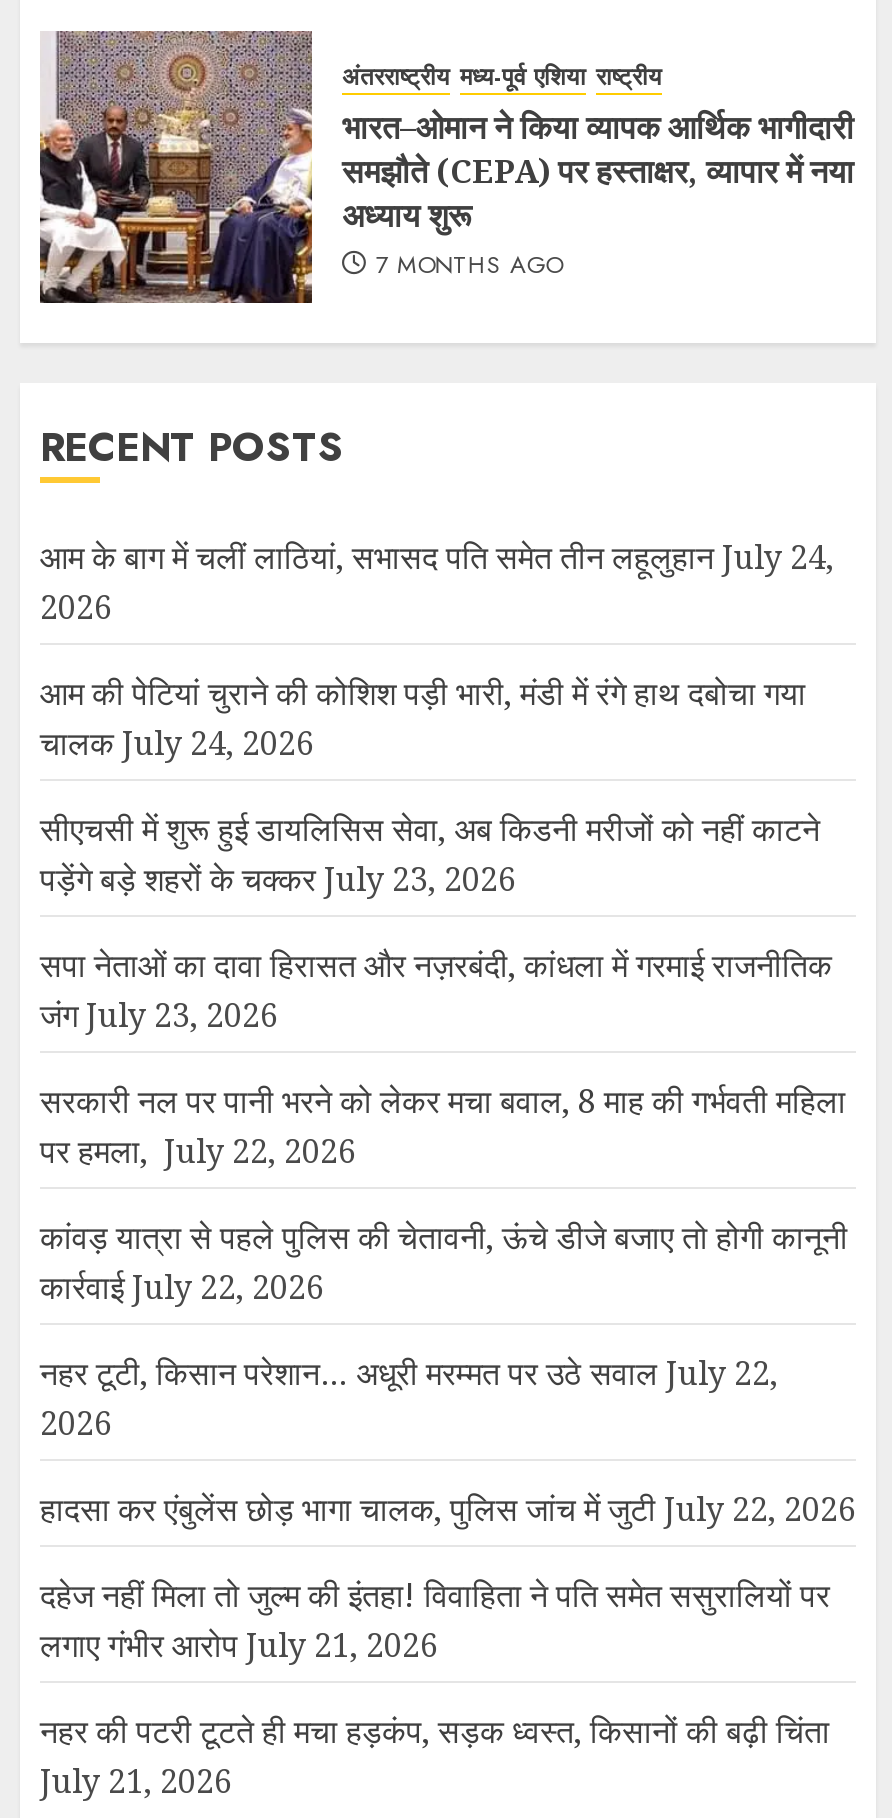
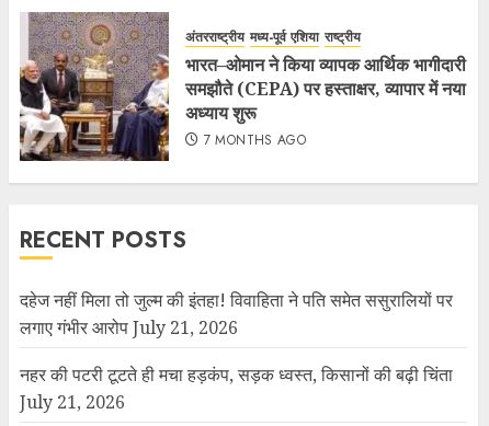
- आम के बाग में चलीं लाठियां, सभासद पति समेत तीन लहूलुहान July 24,
- 2026
- आम की पेटियां चुराने की कोशिश पड़ी भारी, मंडी में रंगे हाथ दबोचा गया
- चालक July 24, 2026
- सीएचसी में शुरू हुई डायलिसिस सेवा, अब किडनी मरीजों को नहीं काटने
- पड़ेंगे बड़े शहरों के चक्कर July 23, 2026
- सपा नेताओं का दावा हिरासत और नज़रबंदी, कांधला में गरमाई राजनीतिक
- जंग July 23, 2026
- सरकारी नल पर पानी भरने को लेकर मचा बवाल, 8 माह की गर्भवती महिला
- पर हमला, July 22, 2026
- कांवड़ यात्रा से पहले पुलिस की चेतावनी, ऊंचे डीजे बजाए तो होगी कानूनी
- कार्रवाई July 22, 2026
- नहर टूटी, किसान परेशान… अधूरी मरम्मत पर उठे सवाल July 22,
- 2026
- हादसा कर एंबुलेंस छोड़ भागा चालक, पुलिस जांच में जुटी July 22, 2026
